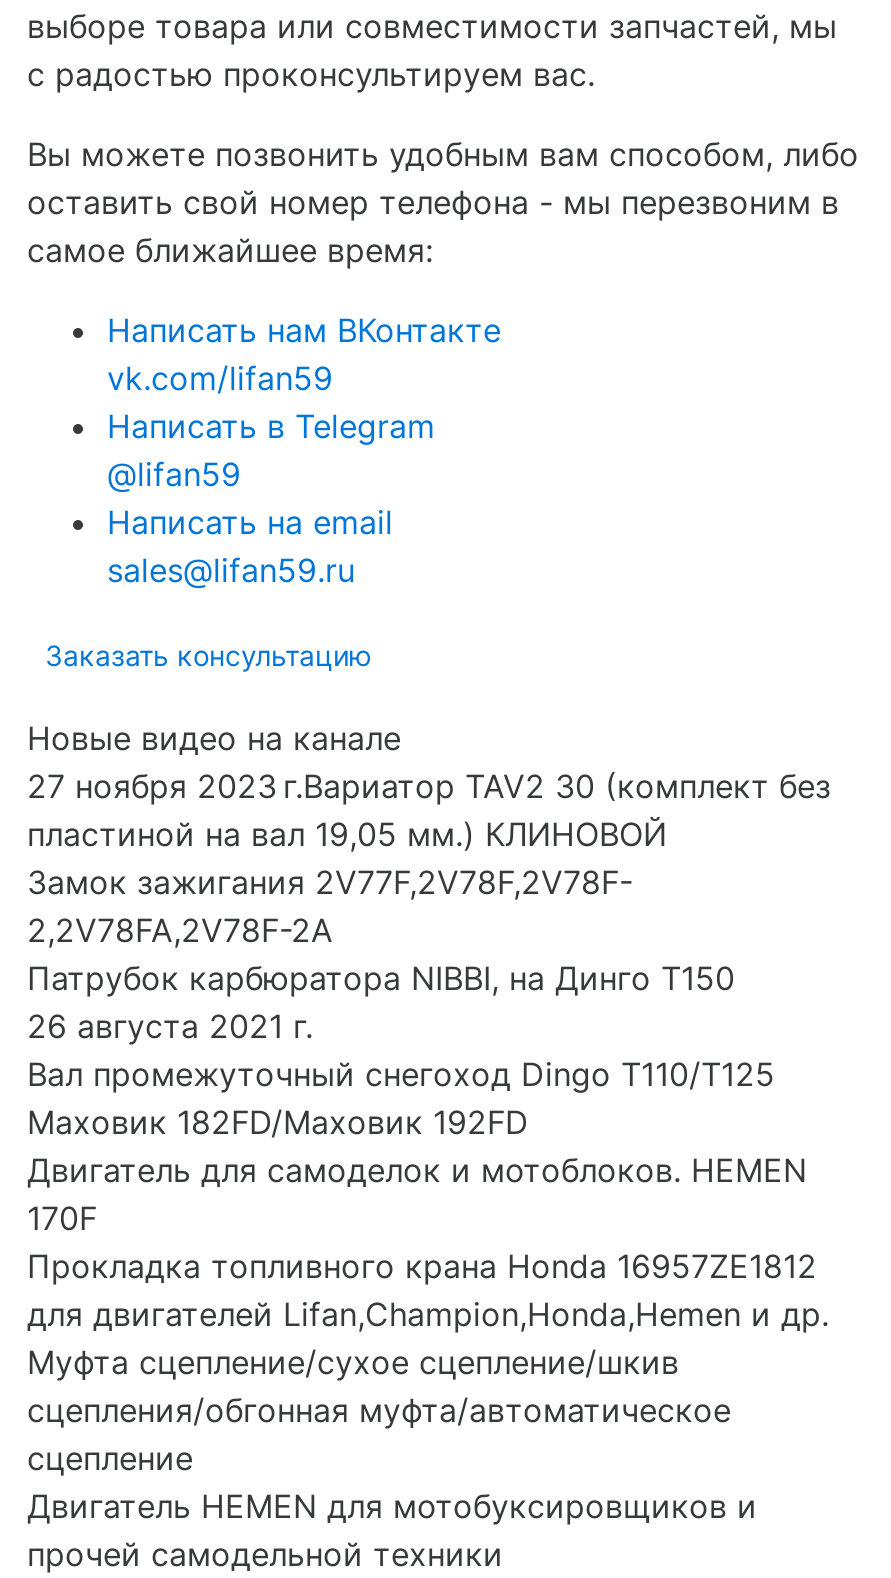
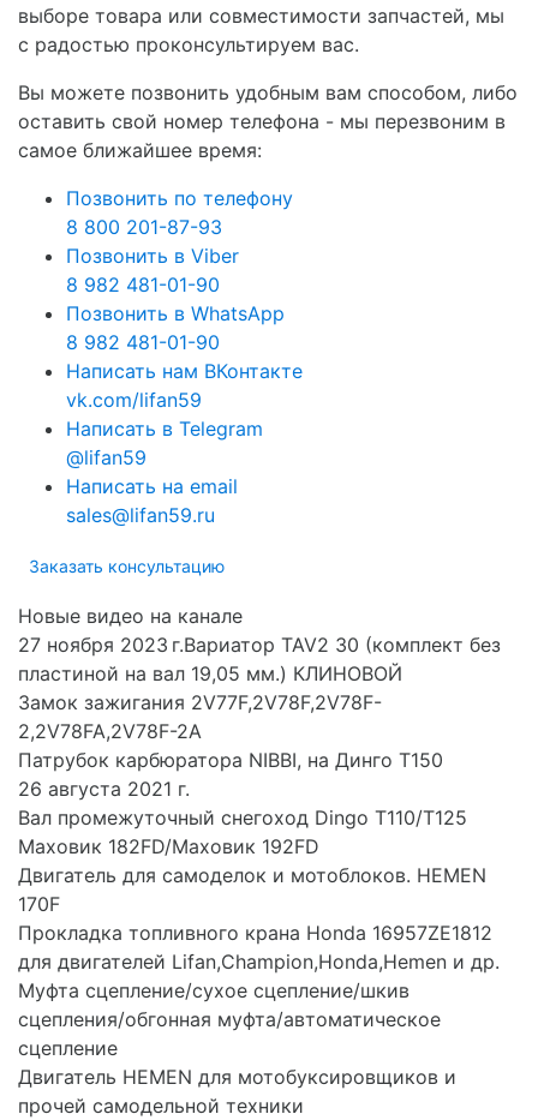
+ Позвонить по телефону
+ 8 800 201-87-93
+ Позвонить в Viber
+ 8 982 481-01-90
+ Позвонить в WhatsApp
+ 8 982 481-01-90
